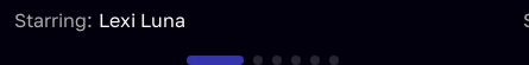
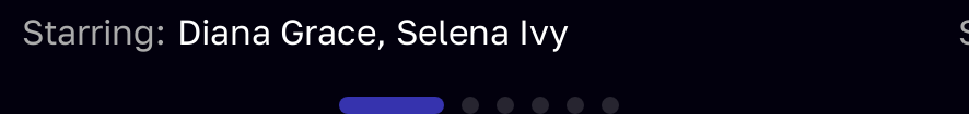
- Starring: Lexi Luna
+ Starring: Diana Grace Selena Ivy
